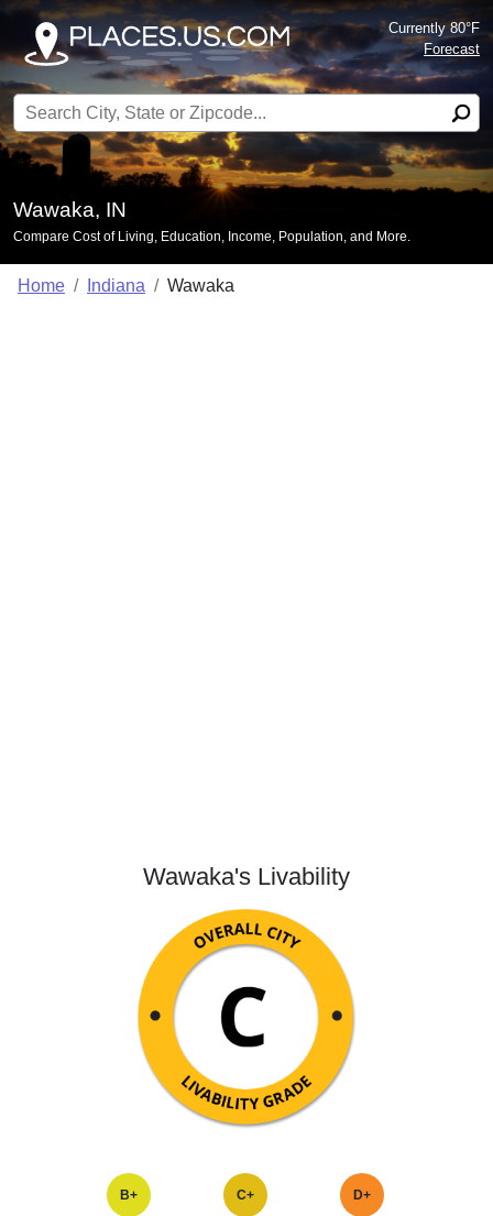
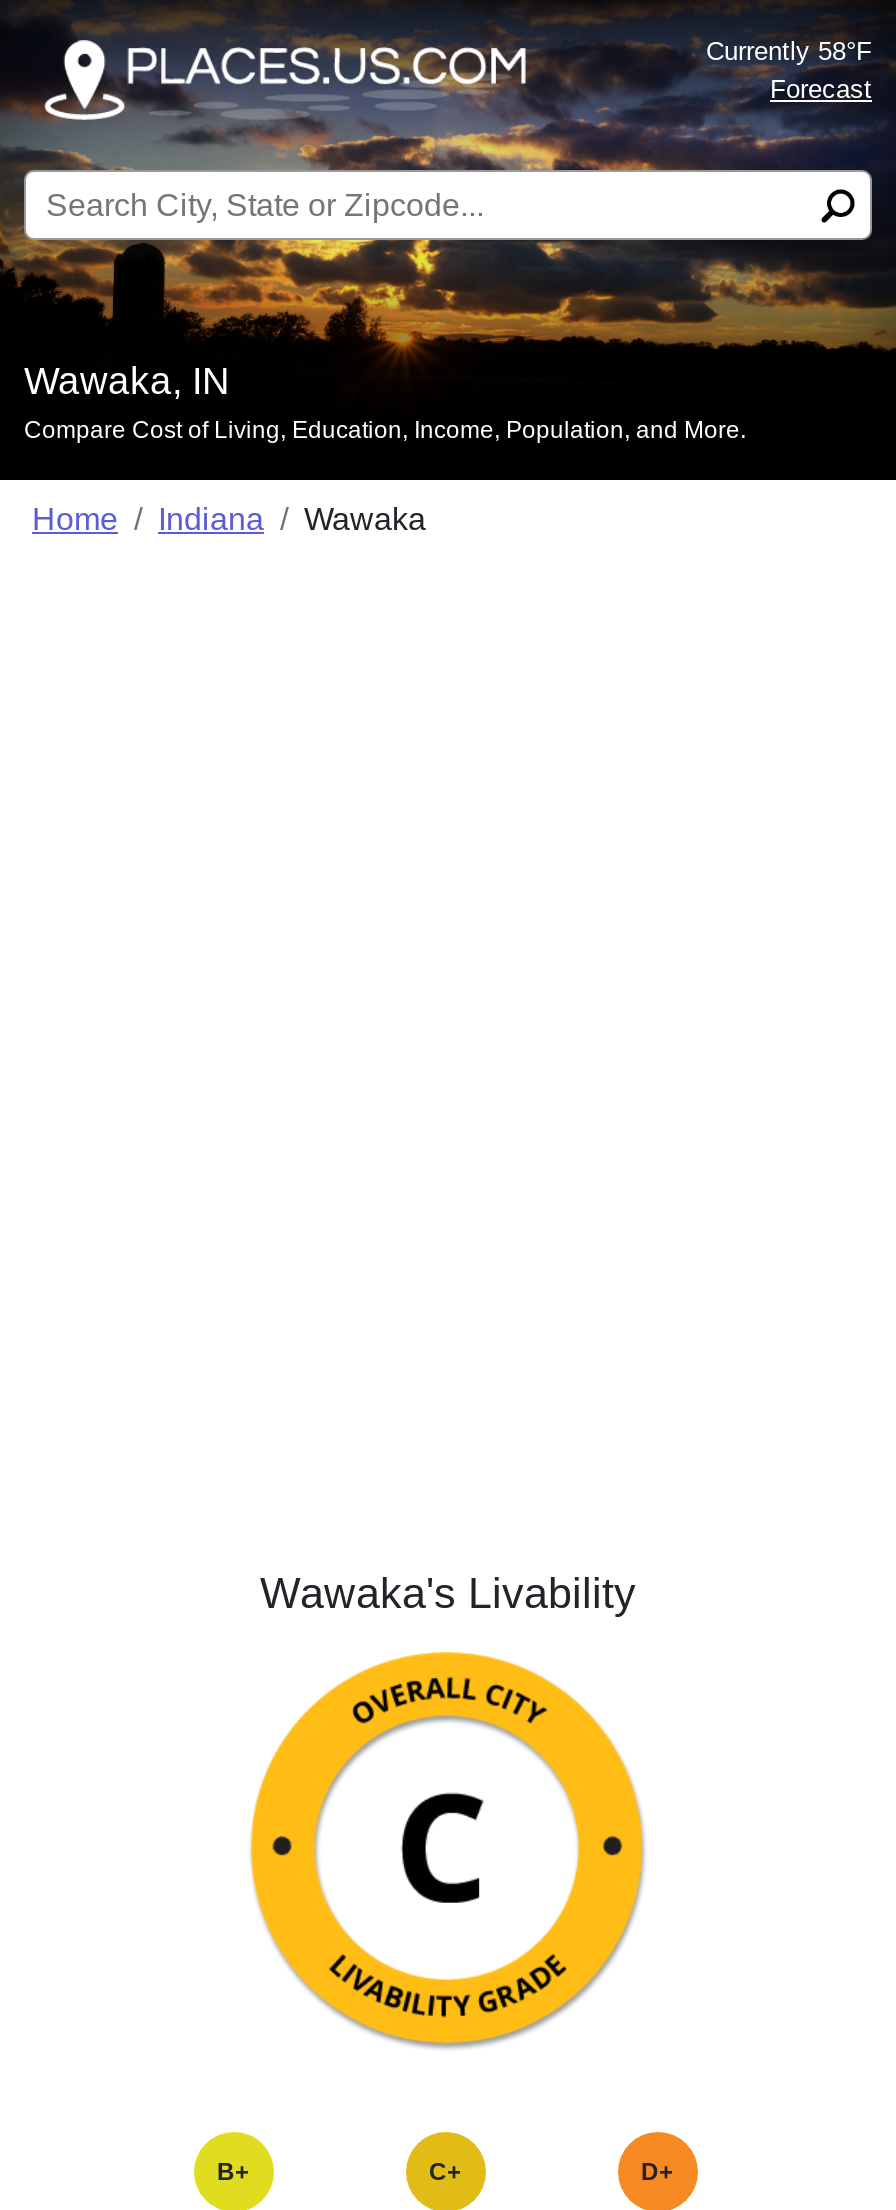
- Currently 80°F
+ Currently 58°F
